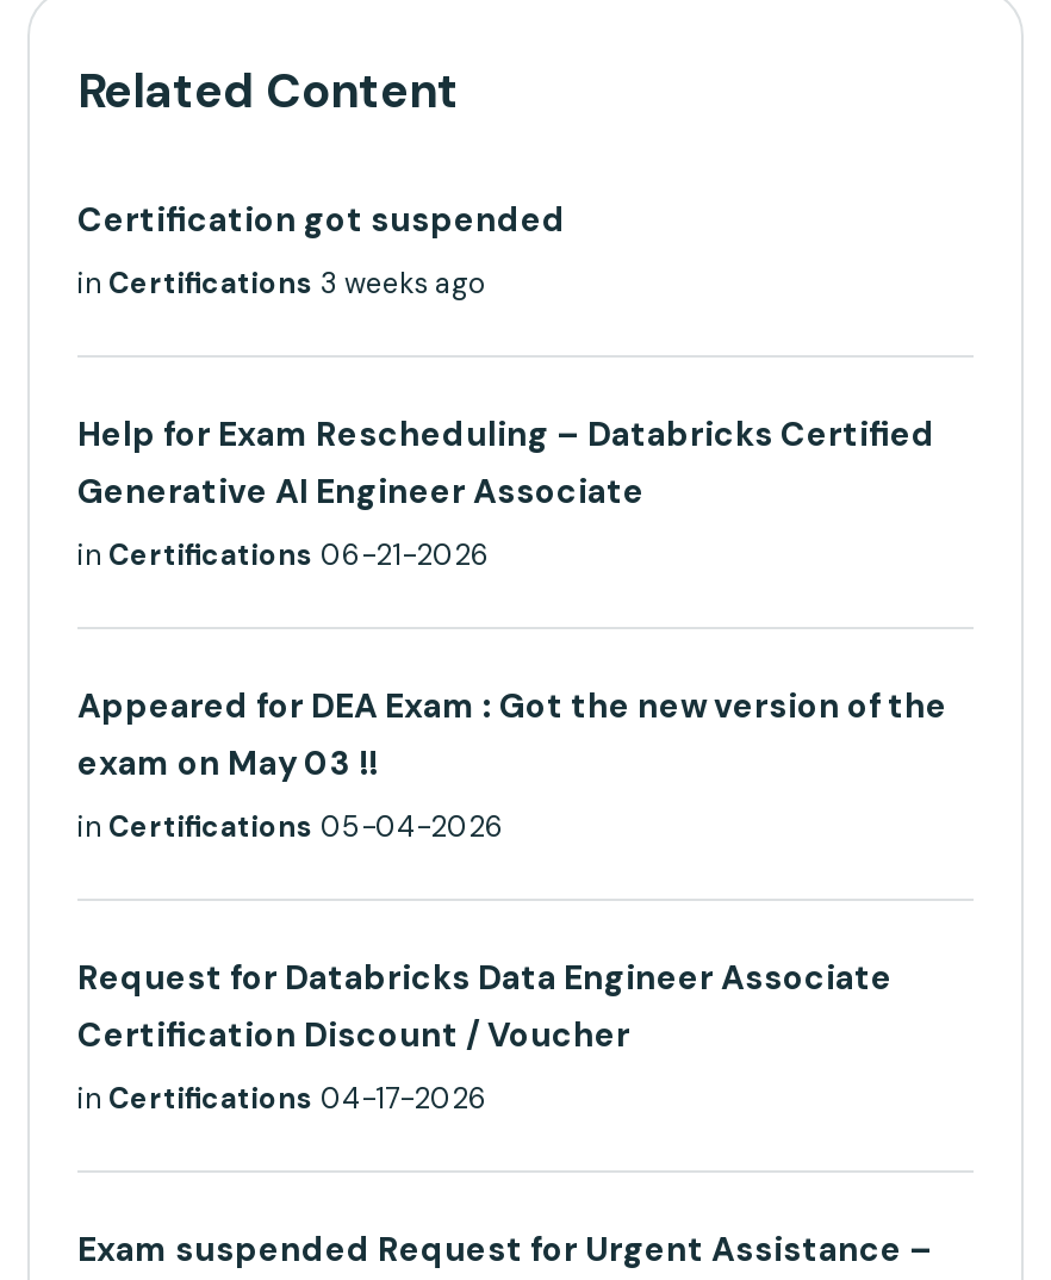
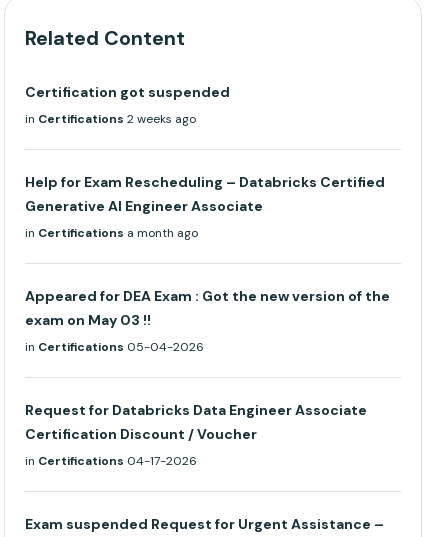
- in Certifications 3 weeks ago
+ in Certifications 2 weeks ago

- in Certifications 06-21-2026
+ in Certifications a month ago
